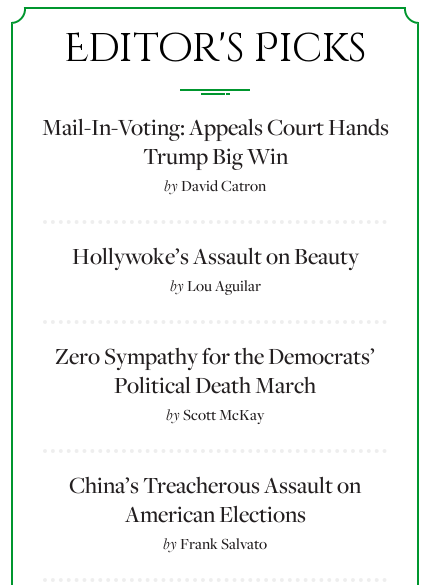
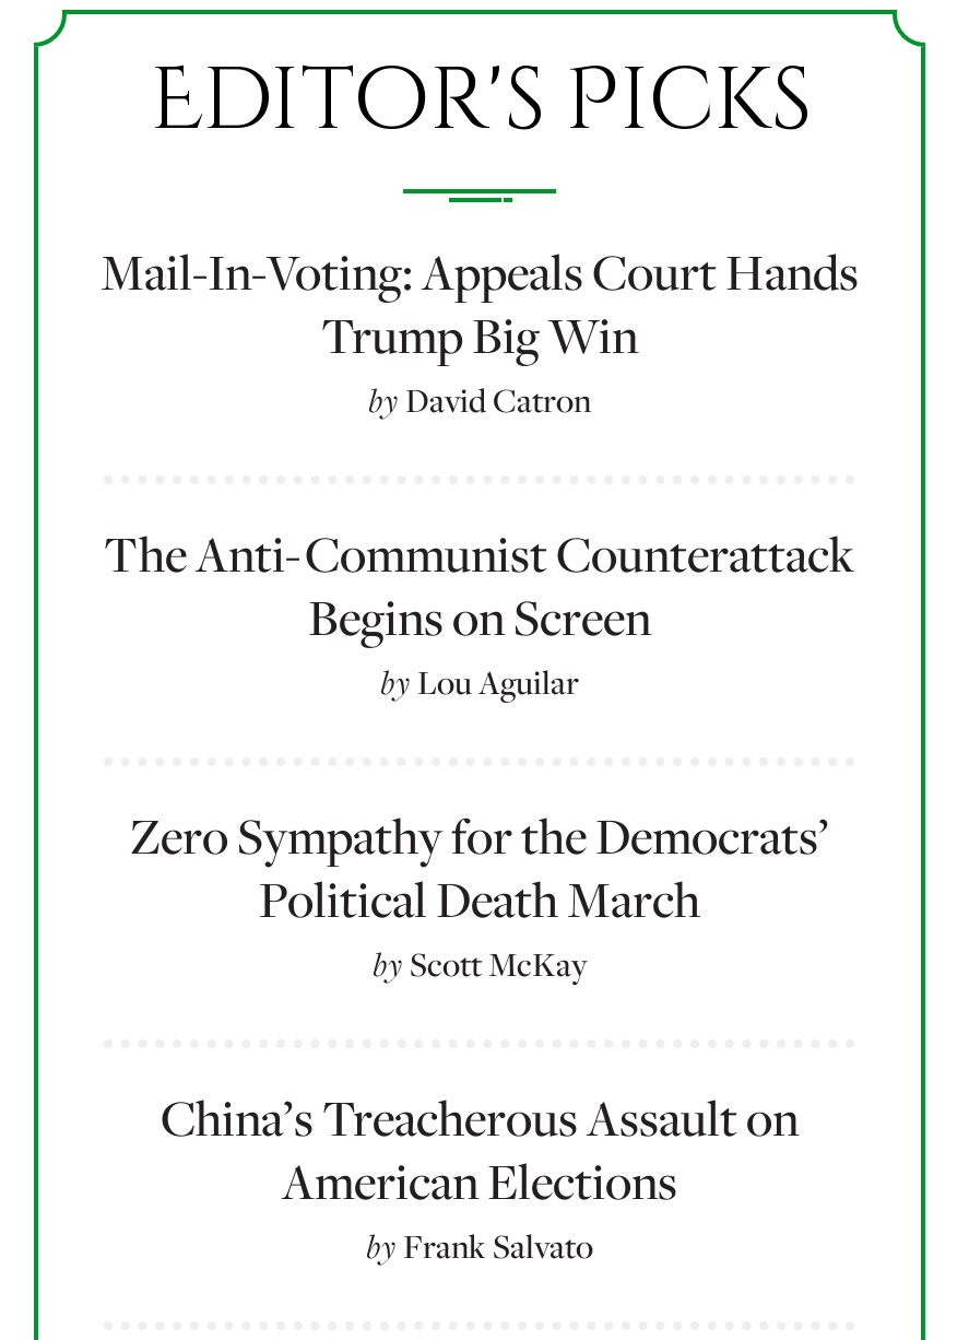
- Hollywoke’s Assault on Beauty
+ The Anti-Communist Counterattack
+ Begins on Screen
